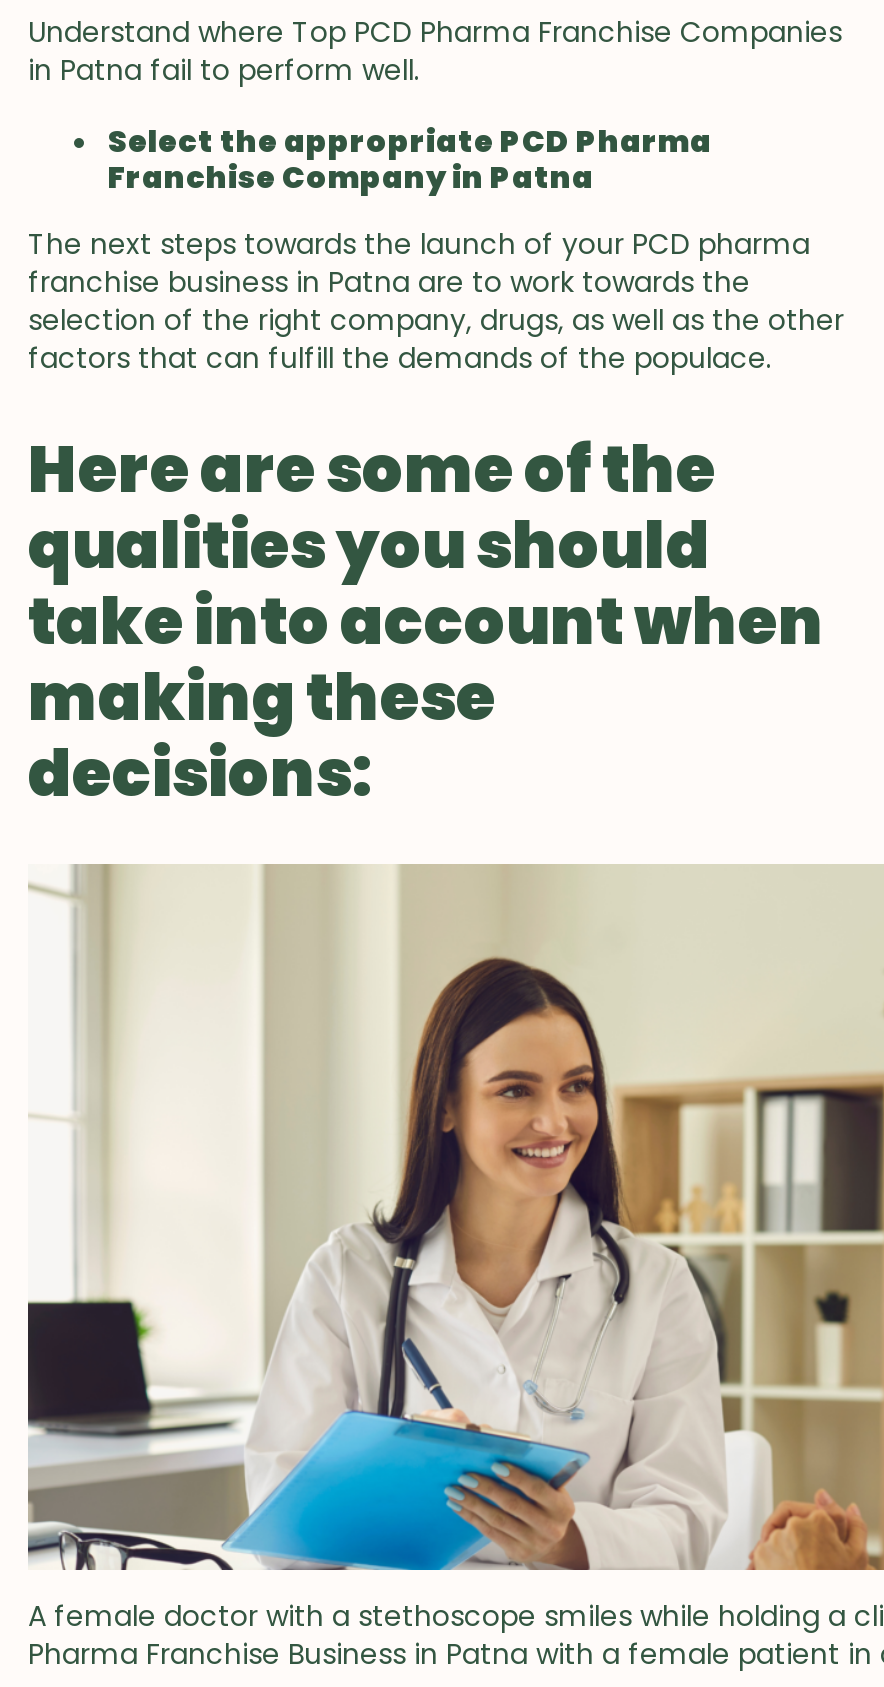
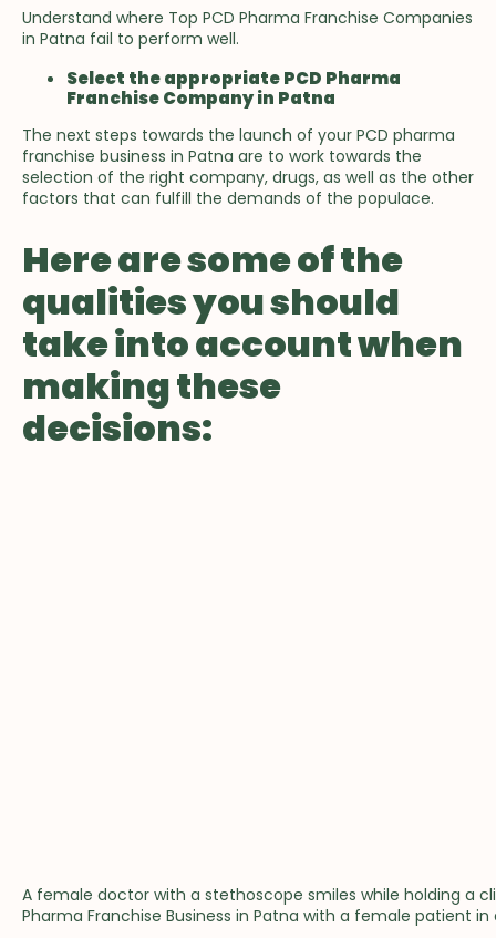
- [image]
